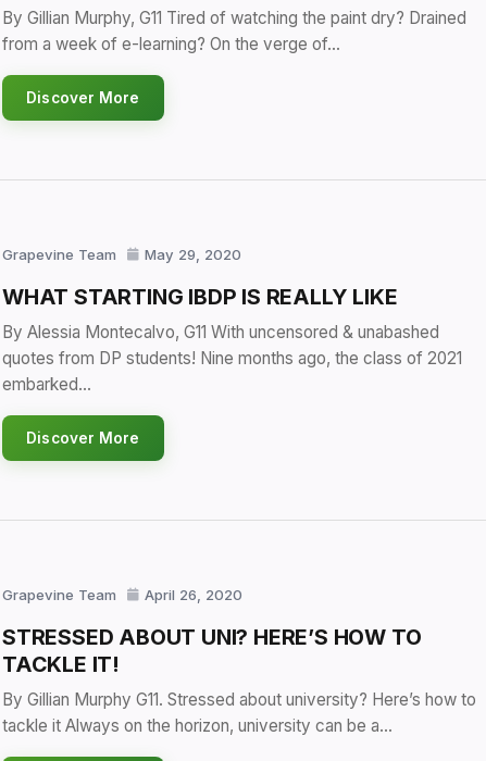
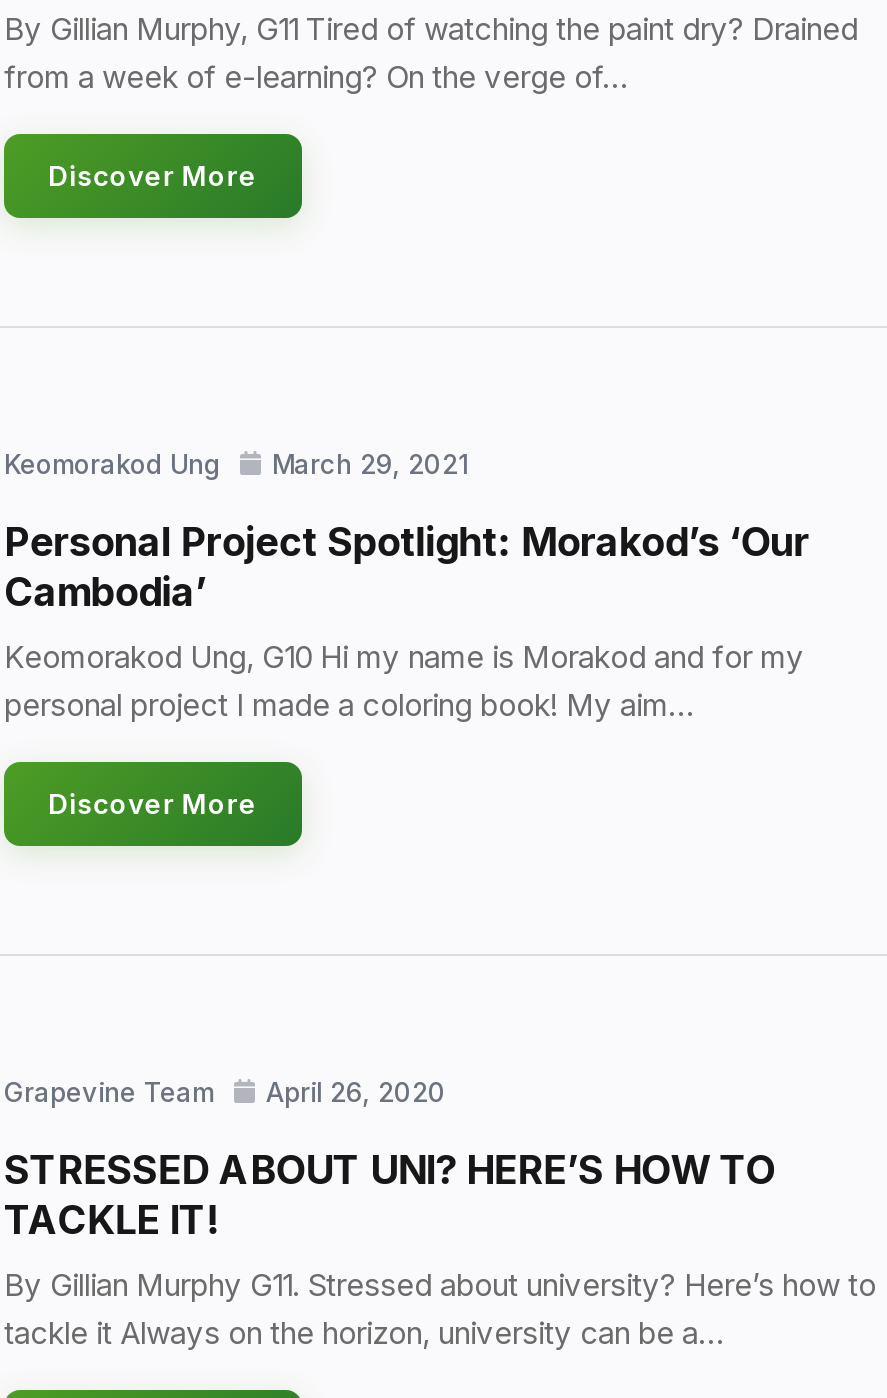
- Grapevine Team
- May 29, 2020
+ Keomorakod Ung
+ March 29, 2021

- WHAT STARTING IBDP IS REALLY LIKE
+ Personal Project Spotlight: Morakod’s ‘Our
+ Cambodia’

- By Alessia Montecalvo, G11 With uncensored & unabashed
- quotes from DP students! Nine months ago, the class of 2021
- embarked…
+ Keomorakod Ung, G10 Hi my name is Morakod and for my
+ personal project I made a coloring book! My aim…
